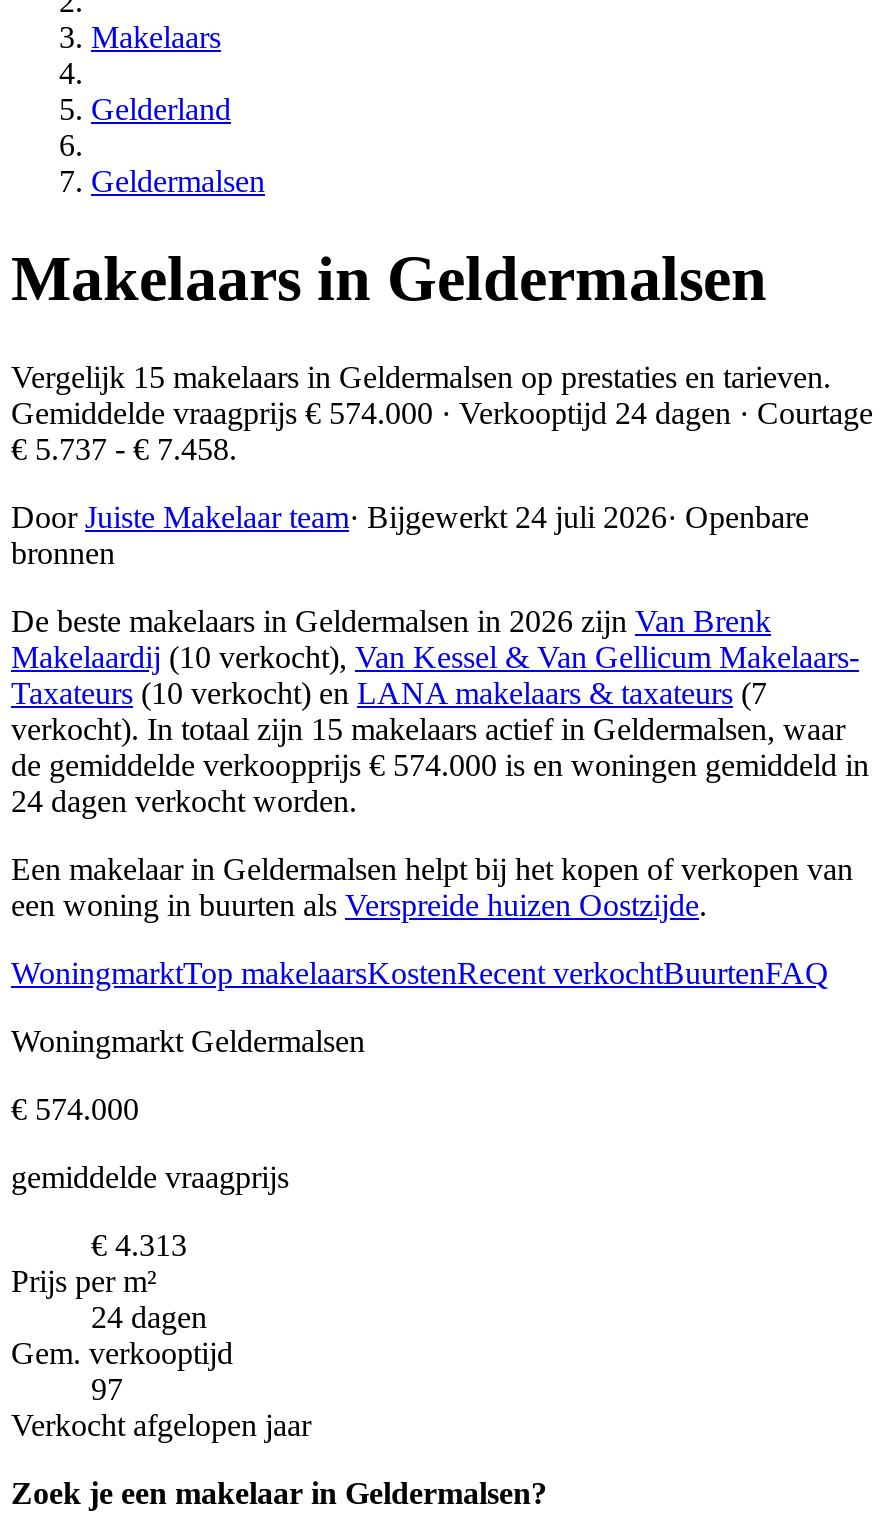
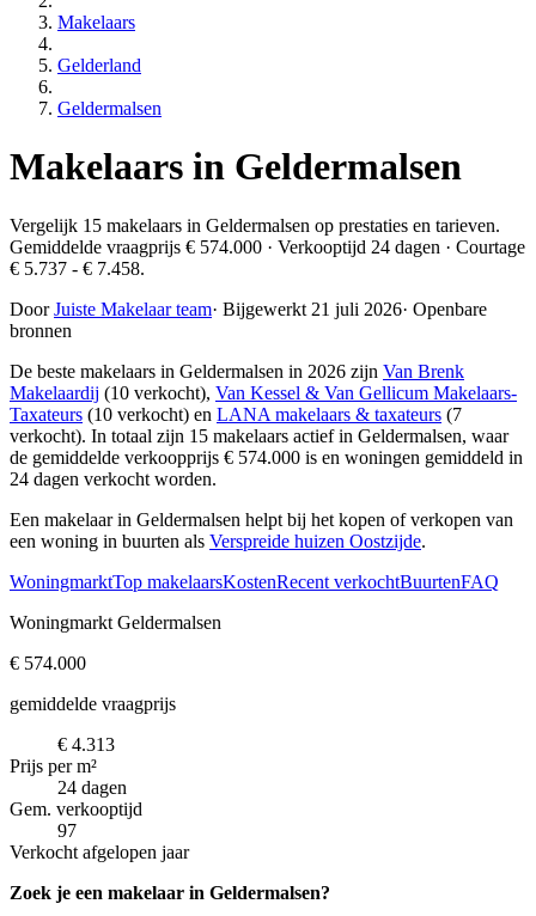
- Door Juiste Makelaar team · Bijgewerkt 24 juli 2026 · Openbare
+ Door Juiste Makelaar team · Bijgewerkt 21 juli 2026 · Openbare
